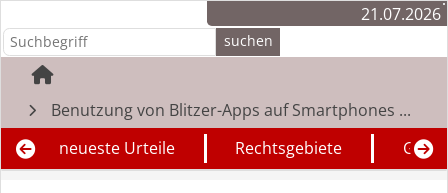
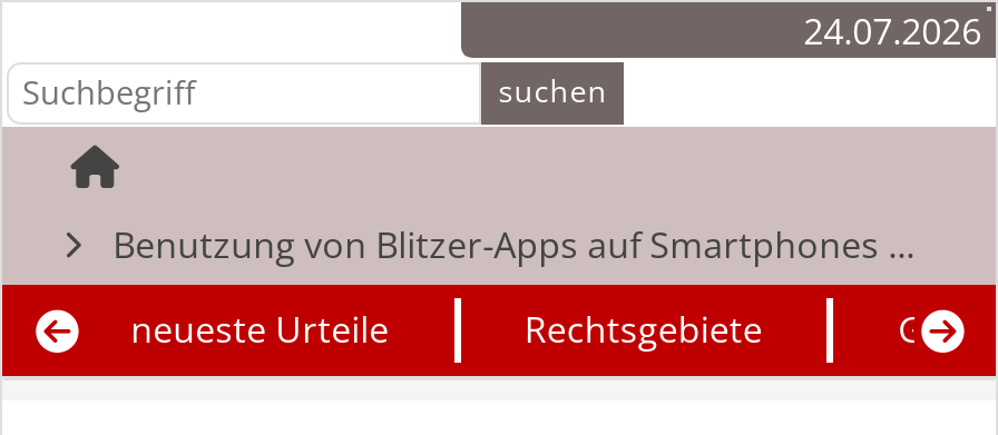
- 21.07.2026
+ 24.07.2026
